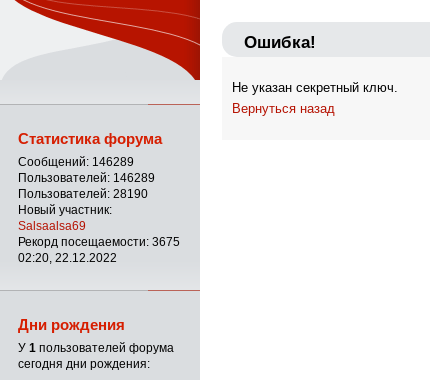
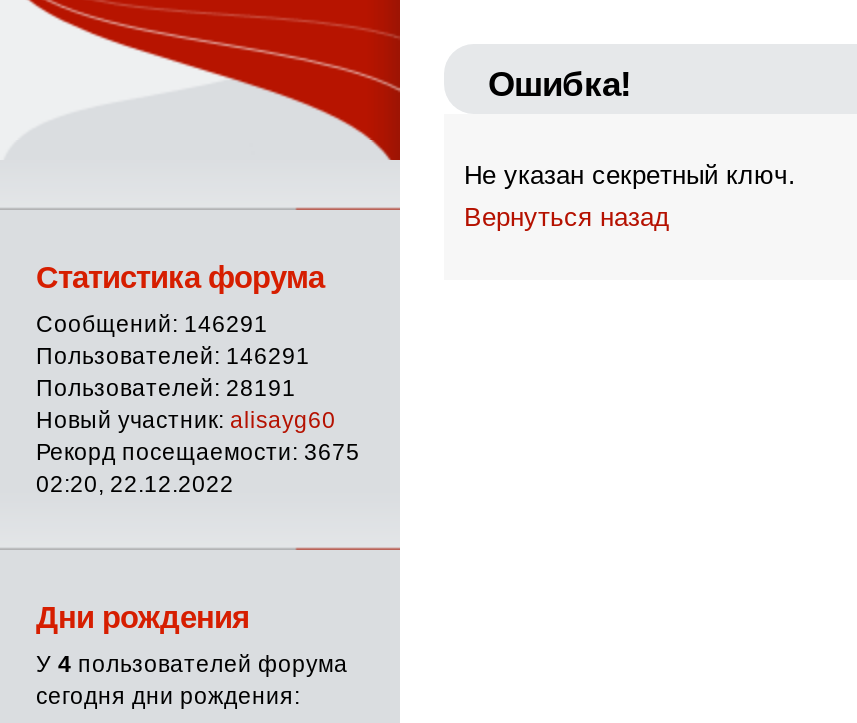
- Сообщений: 146289
- Пользователей: 146289
- Пользователей: 28190
- Новый участник:
- Salsaalsa69
+ Сообщений: 146291
+ Пользователей: 146291
+ Пользователей: 28191
+ Новый участник: alisayg60

- У 1 пользователей форума
+ У 4 пользователей форума
